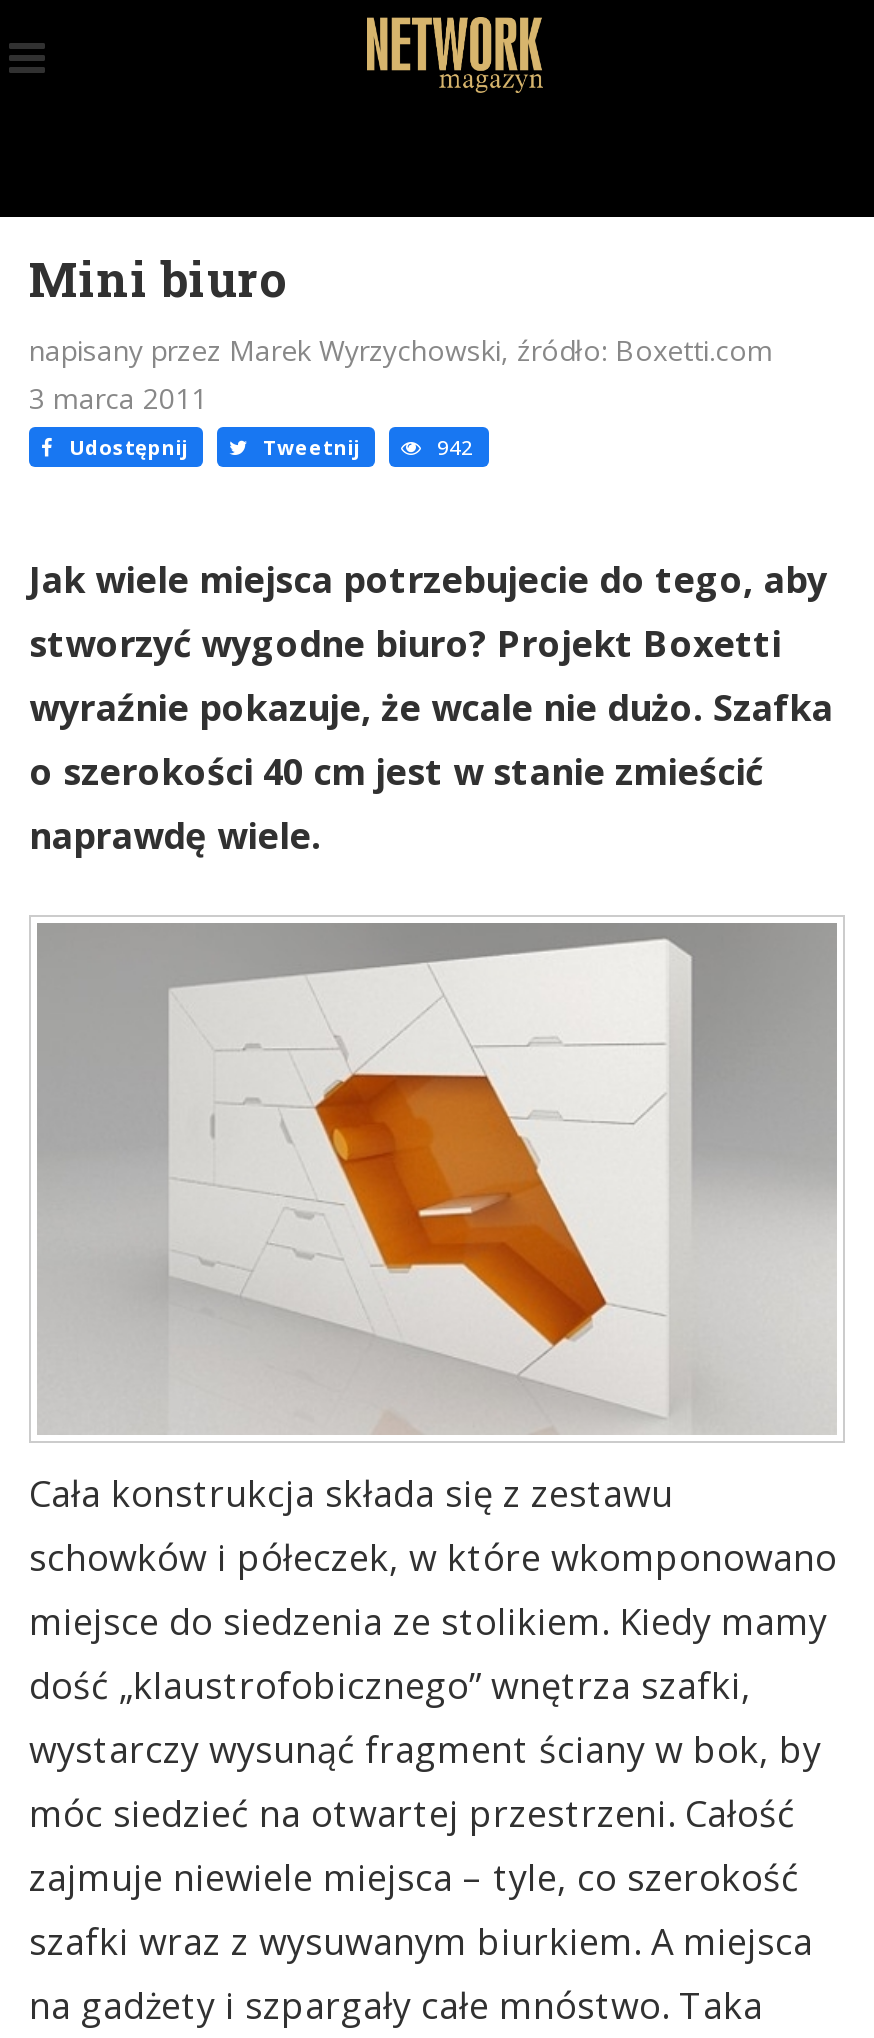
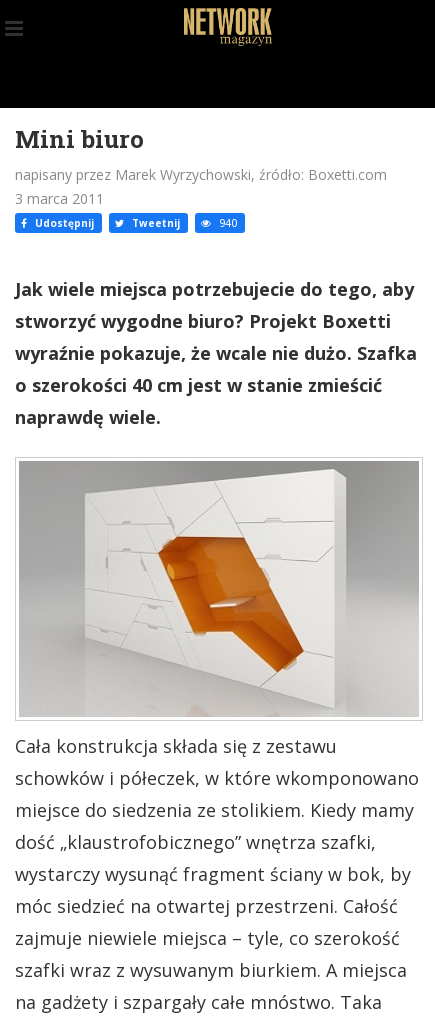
- 942
+ 940
